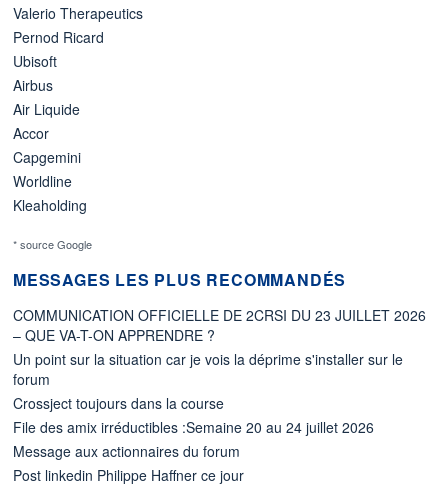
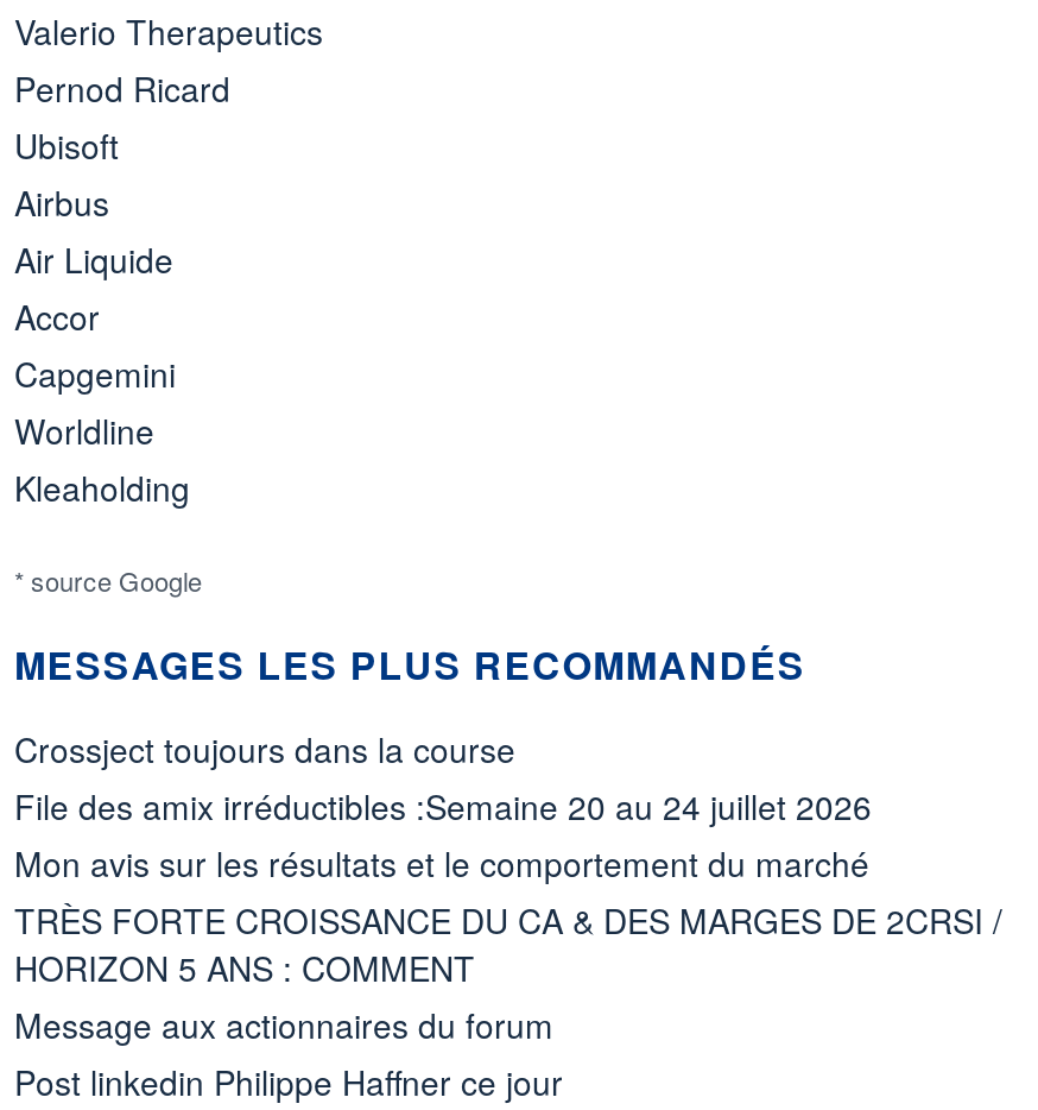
- COMMUNICATION OFFICIELLE DE 2CRSI DU 23 JUILLET 2026
- – QUE VA-T-ON APPRENDRE ?
- Un point sur la situation car je vois la déprime s'installer sur le
- forum

moved up: Crossject toujours dans la course | File des amix irréductibles :Semaine 20 au 24 juillet 2026

+ Mon avis sur les résultats et le comportement du marché
+ TRÈS FORTE CROISSANCE DU CA & DES MARGES DE 2CRSI /
+ HORIZON 5 ANS : COMMENT
